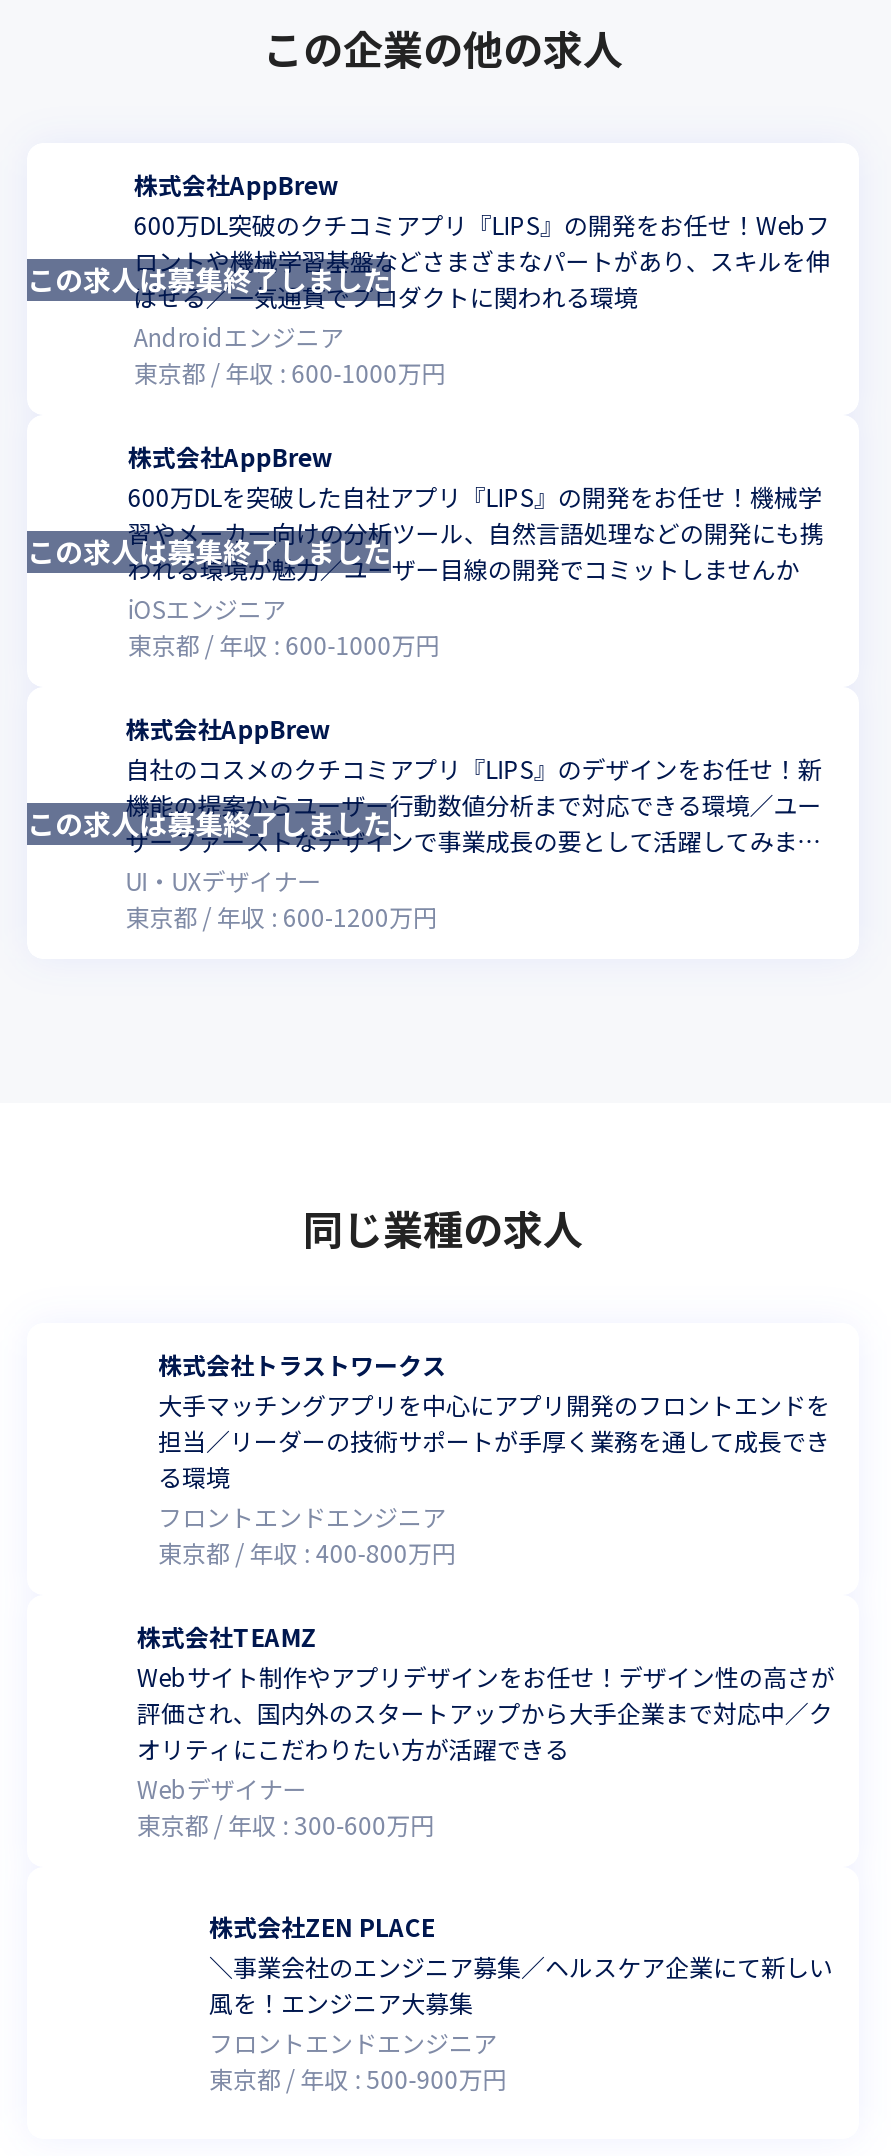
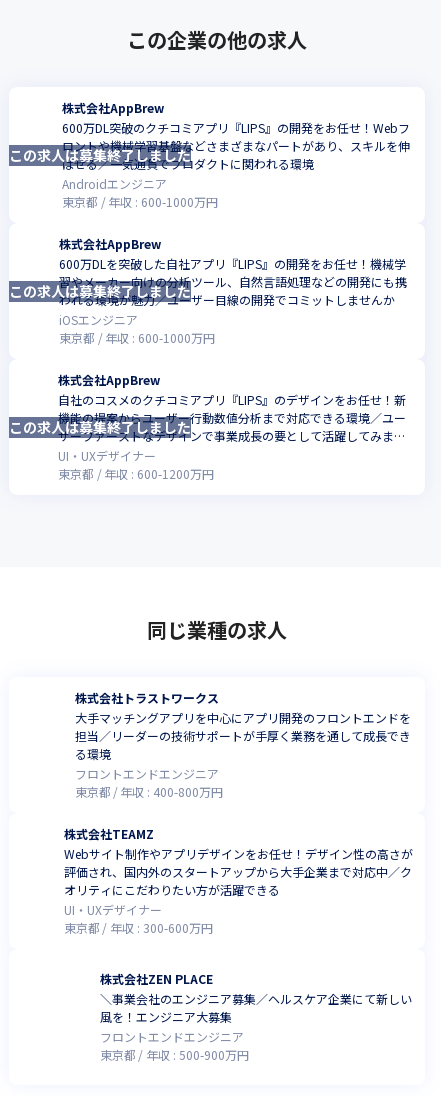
- Webデザイナー
+ UI・UXデザイナー
